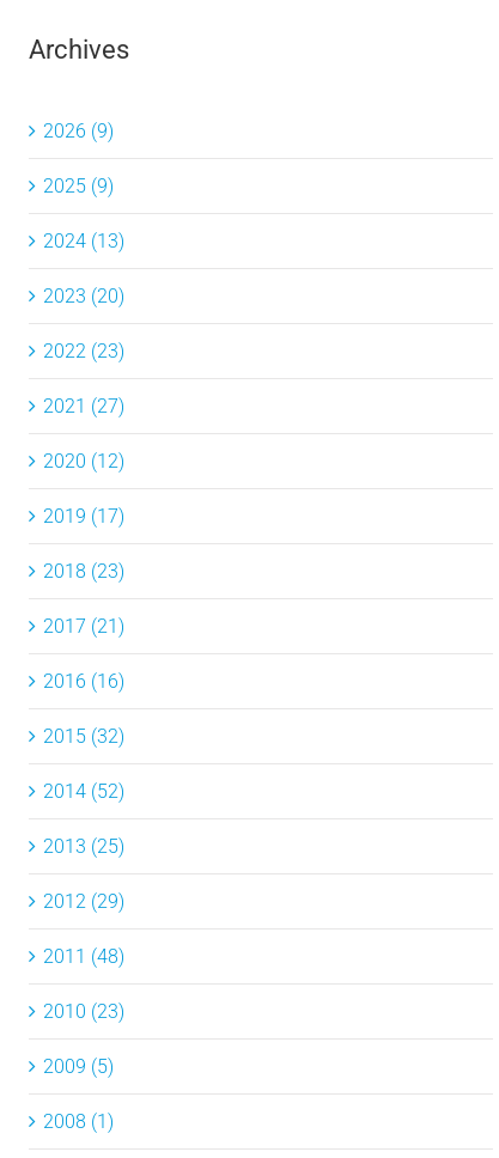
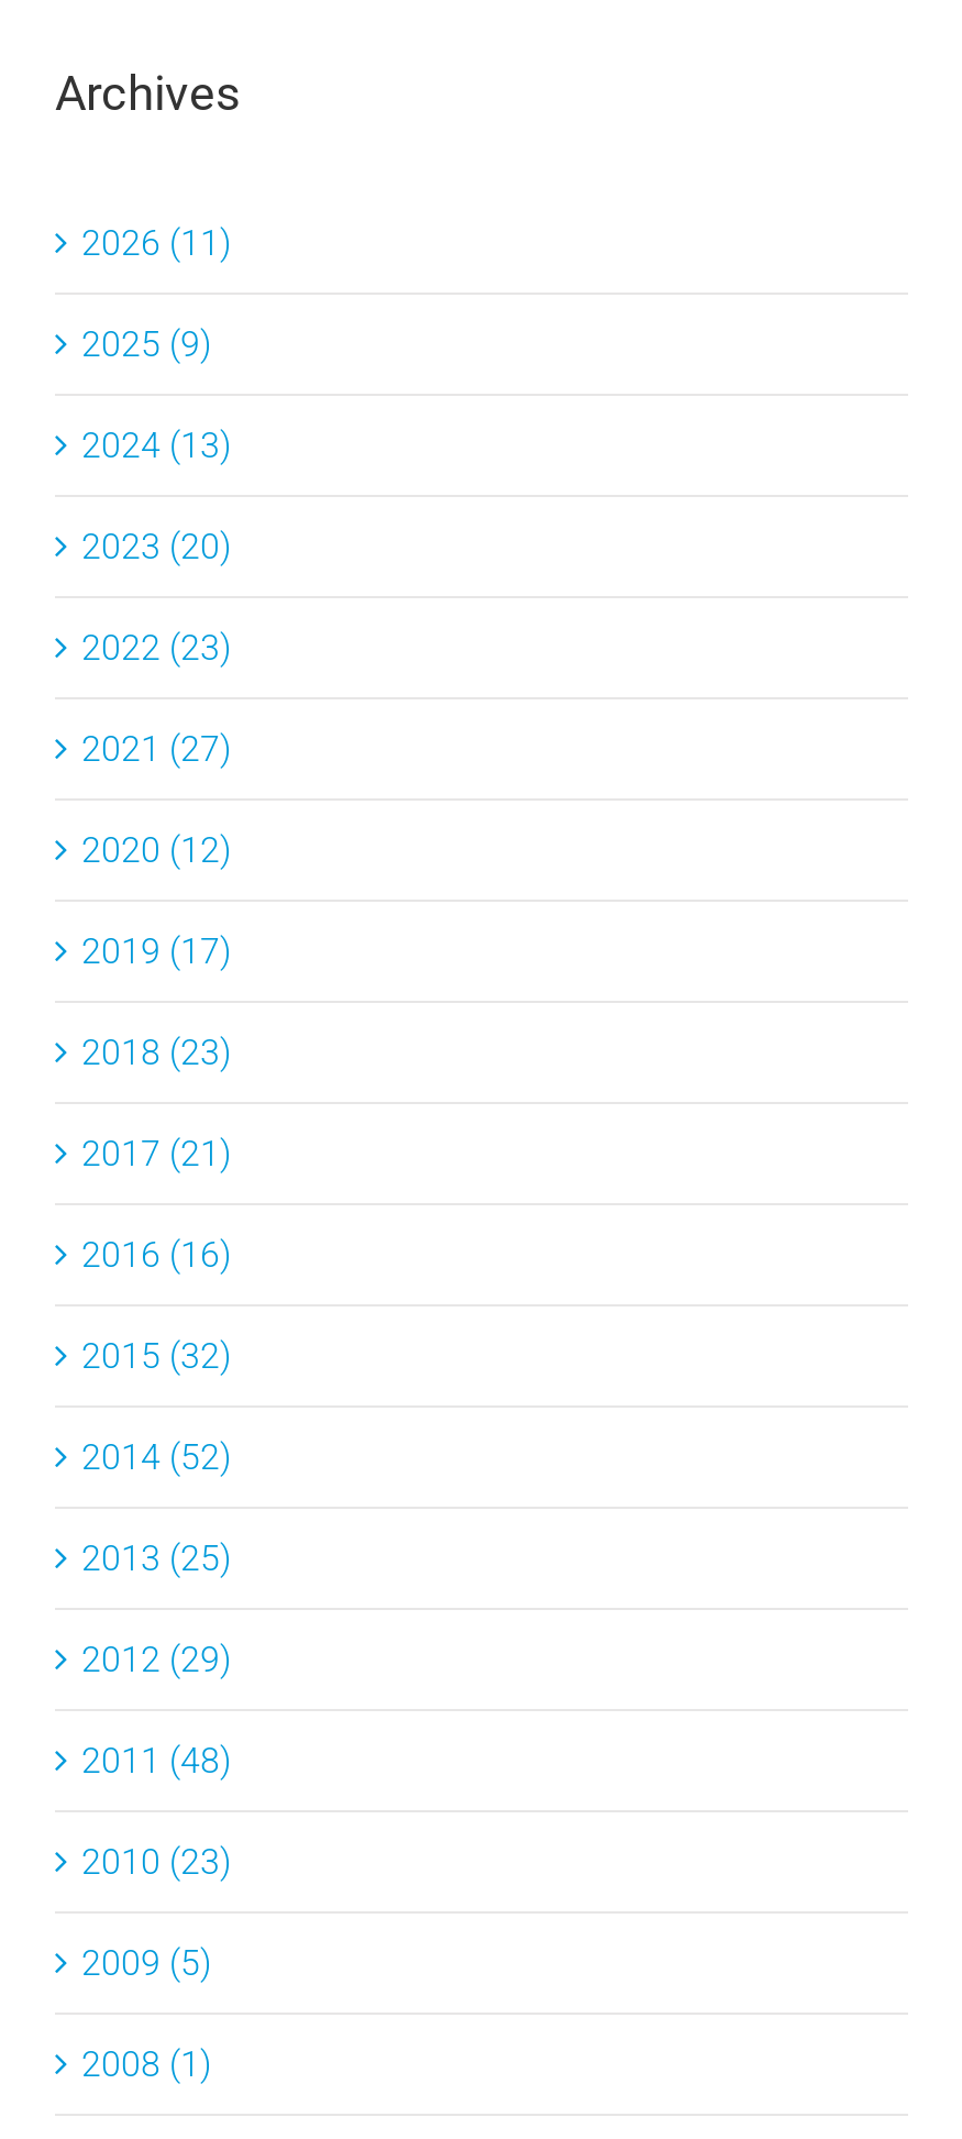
- 2026 (9)
+ 2026 (11)
